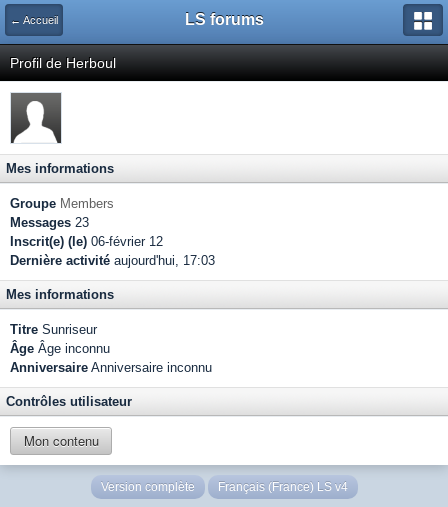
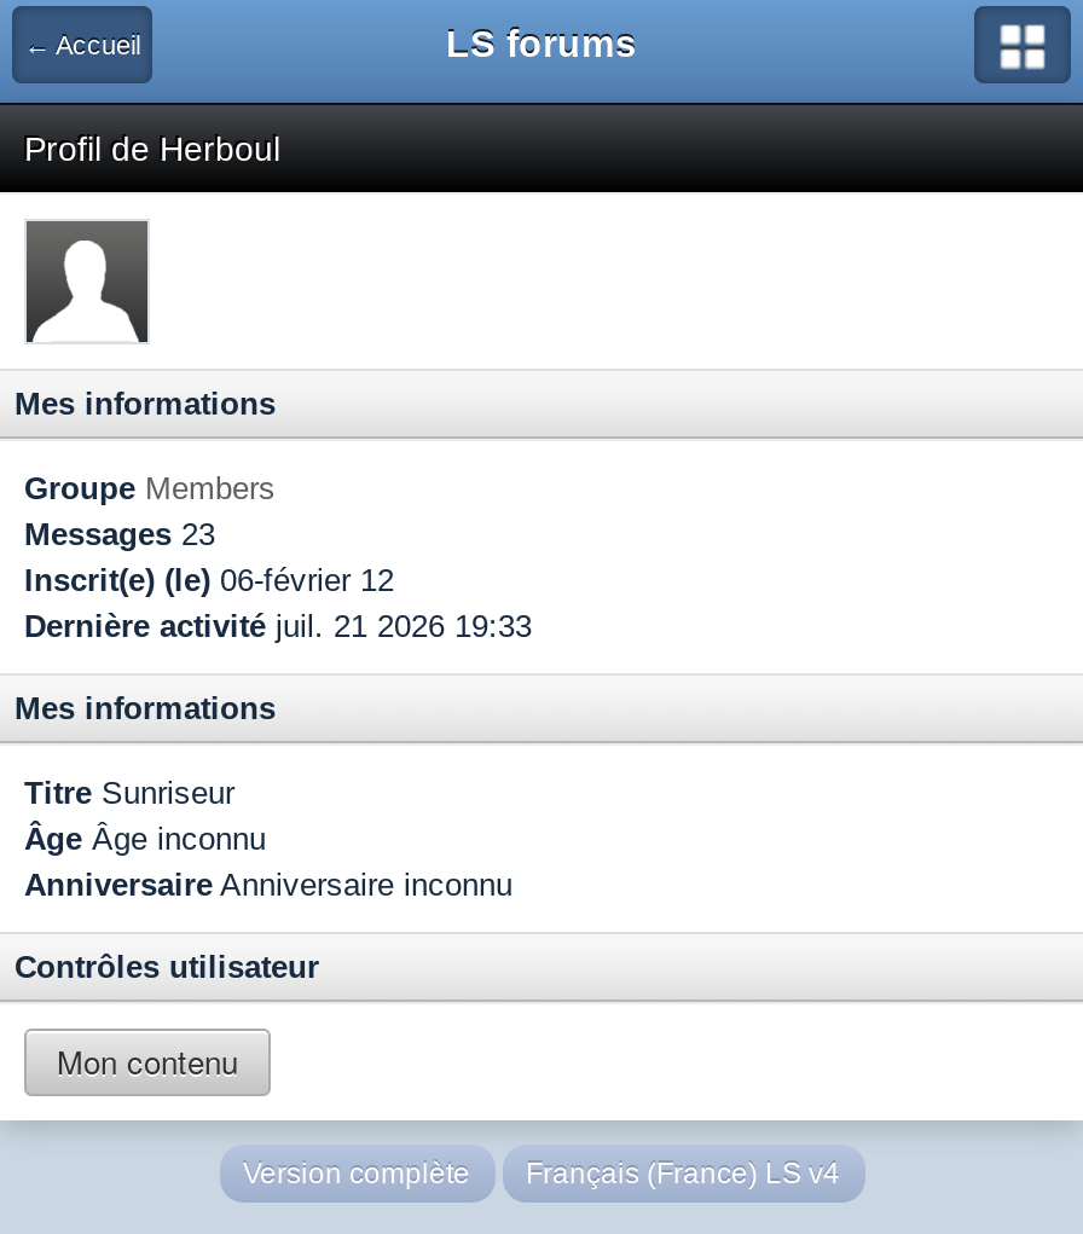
- Dernière activité aujourd'hui, 17:03
+ Dernière activité juil. 21 2026 19:33
